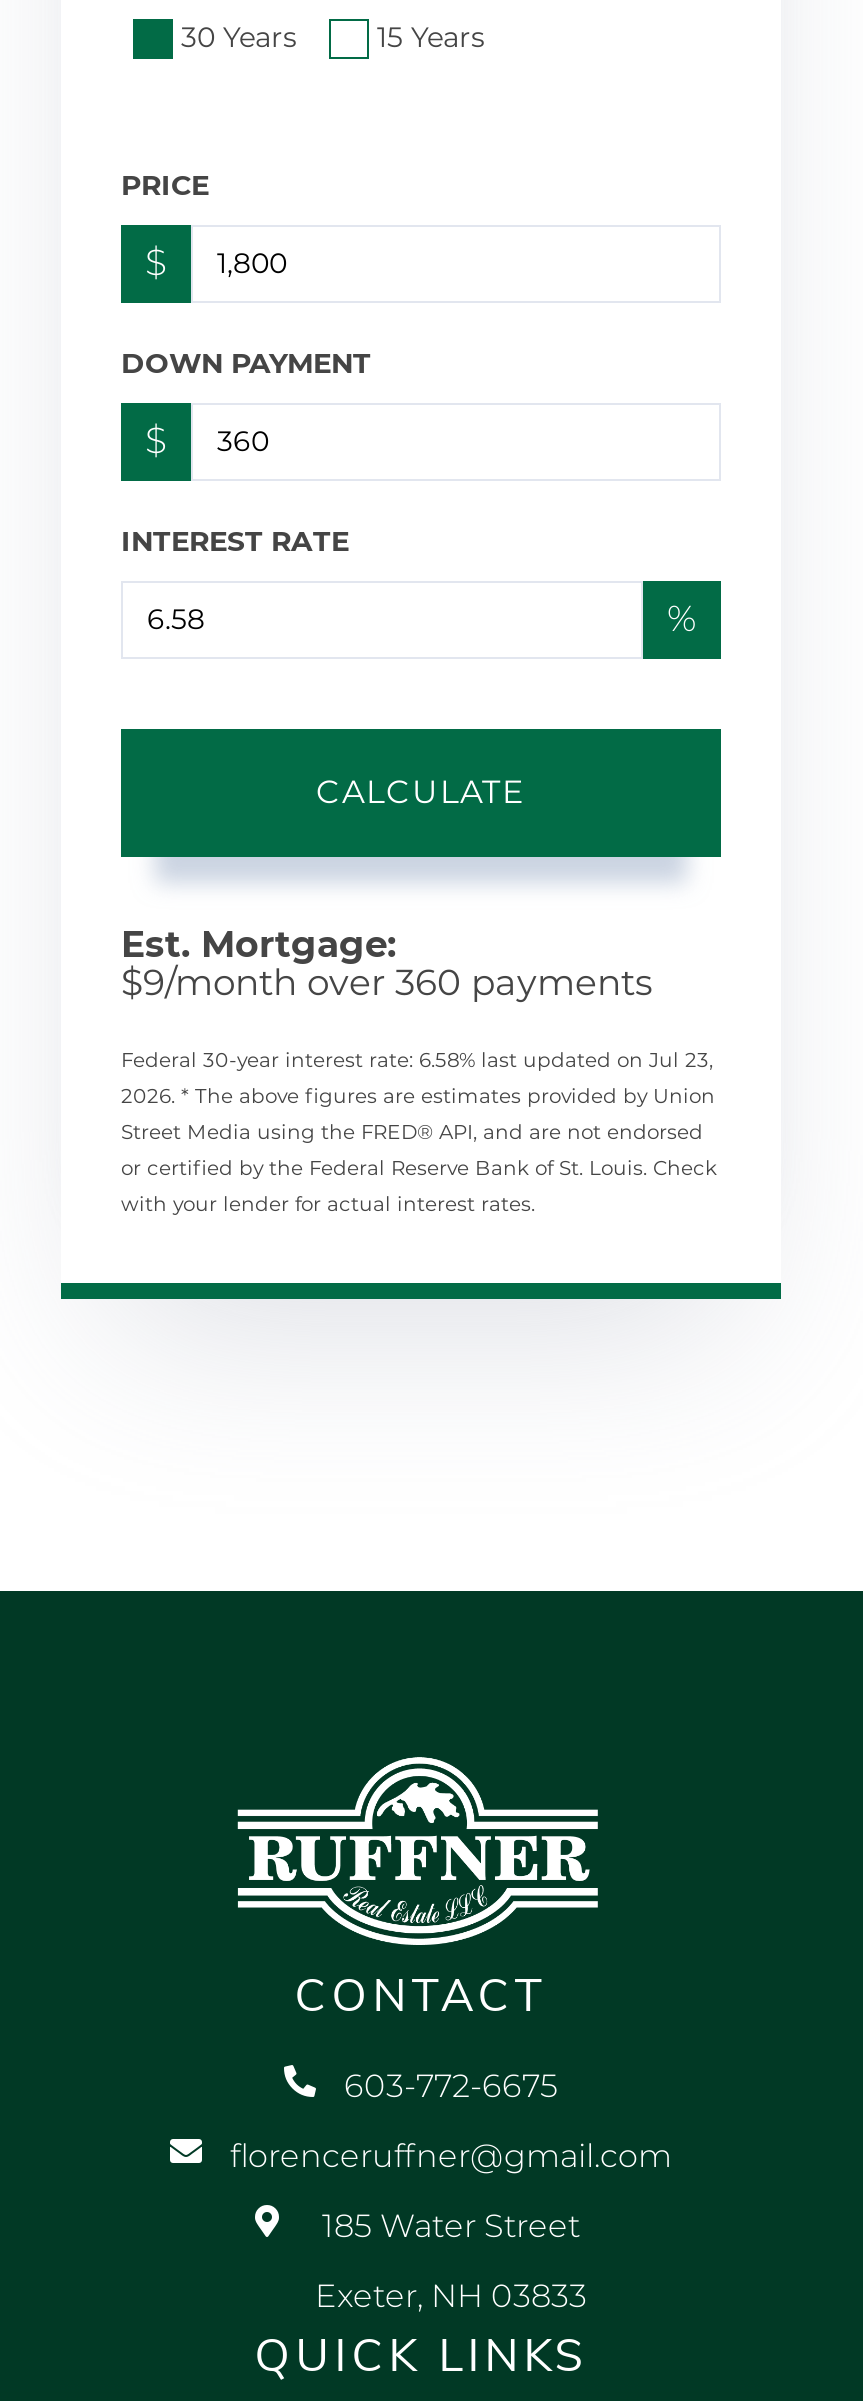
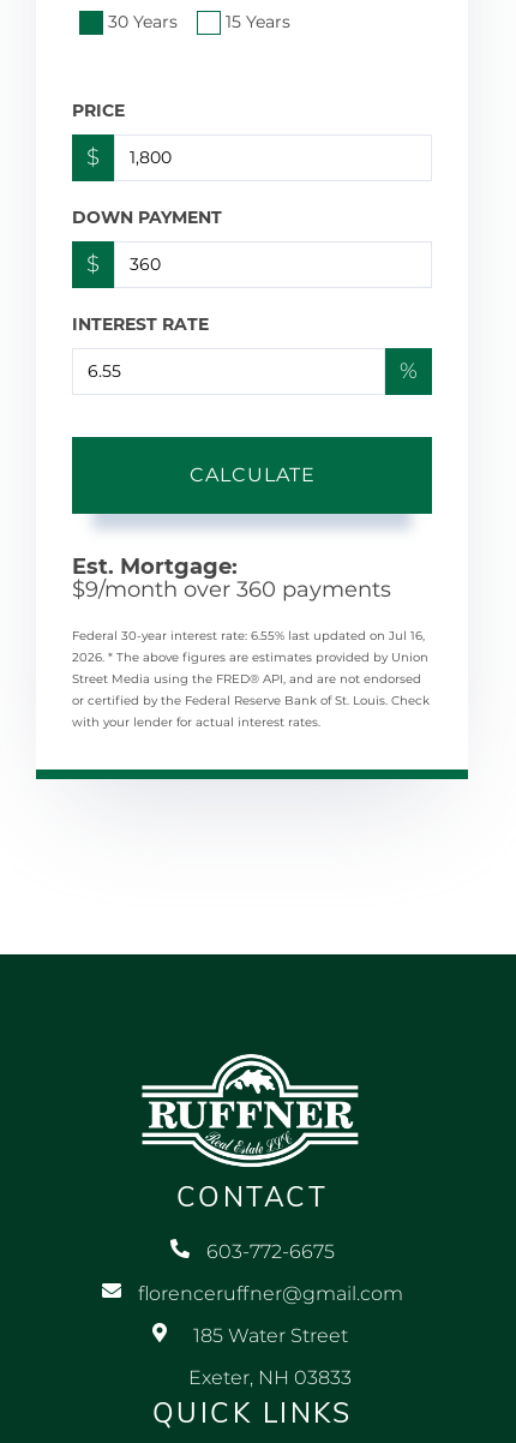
- Federal 30-year interest rate: 6.58% last updated on Jul 23,
+ Federal 30-year interest rate: 6.55% last updated on Jul 16,
